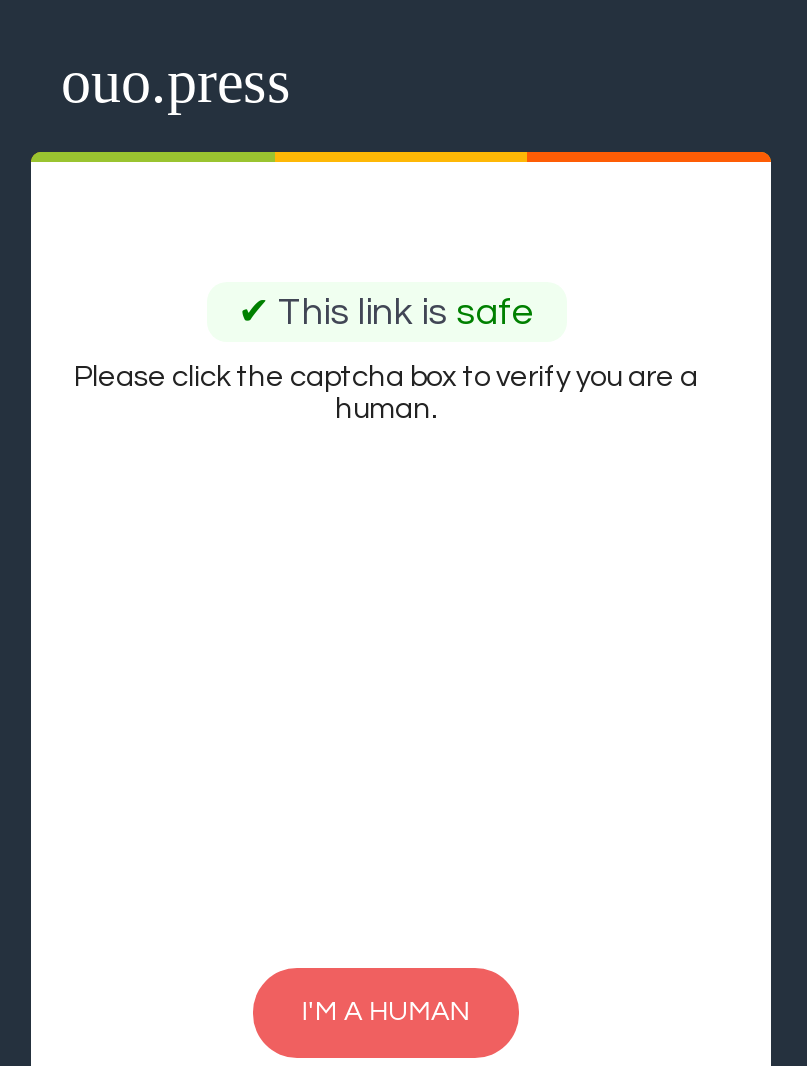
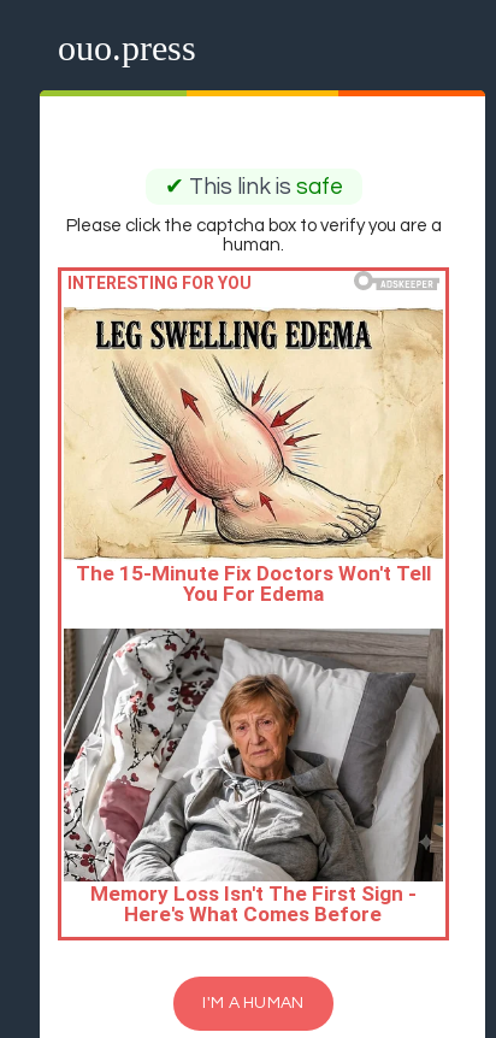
+ [image]
